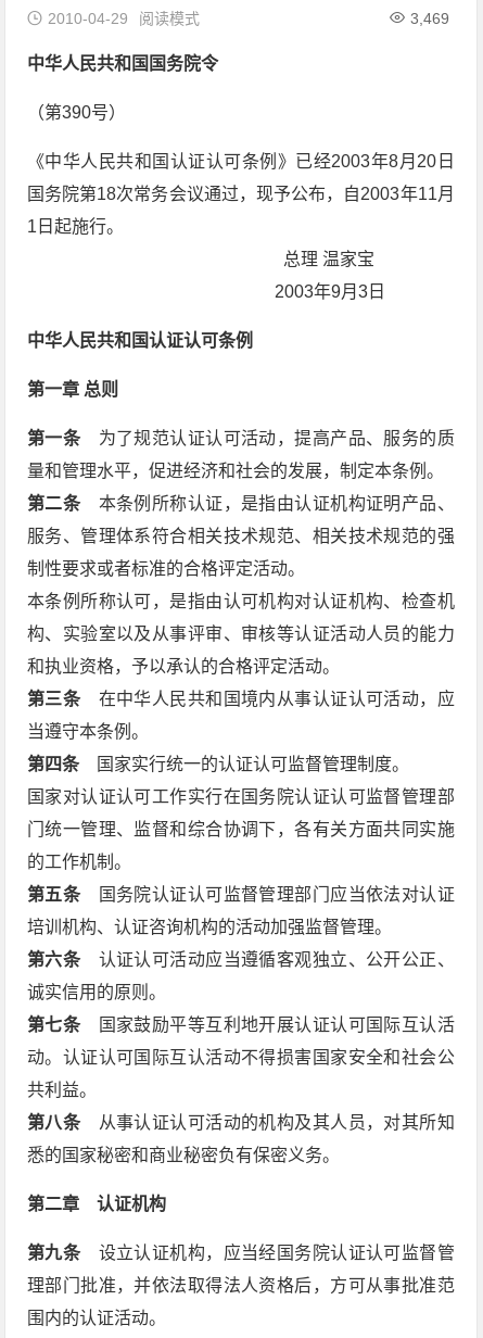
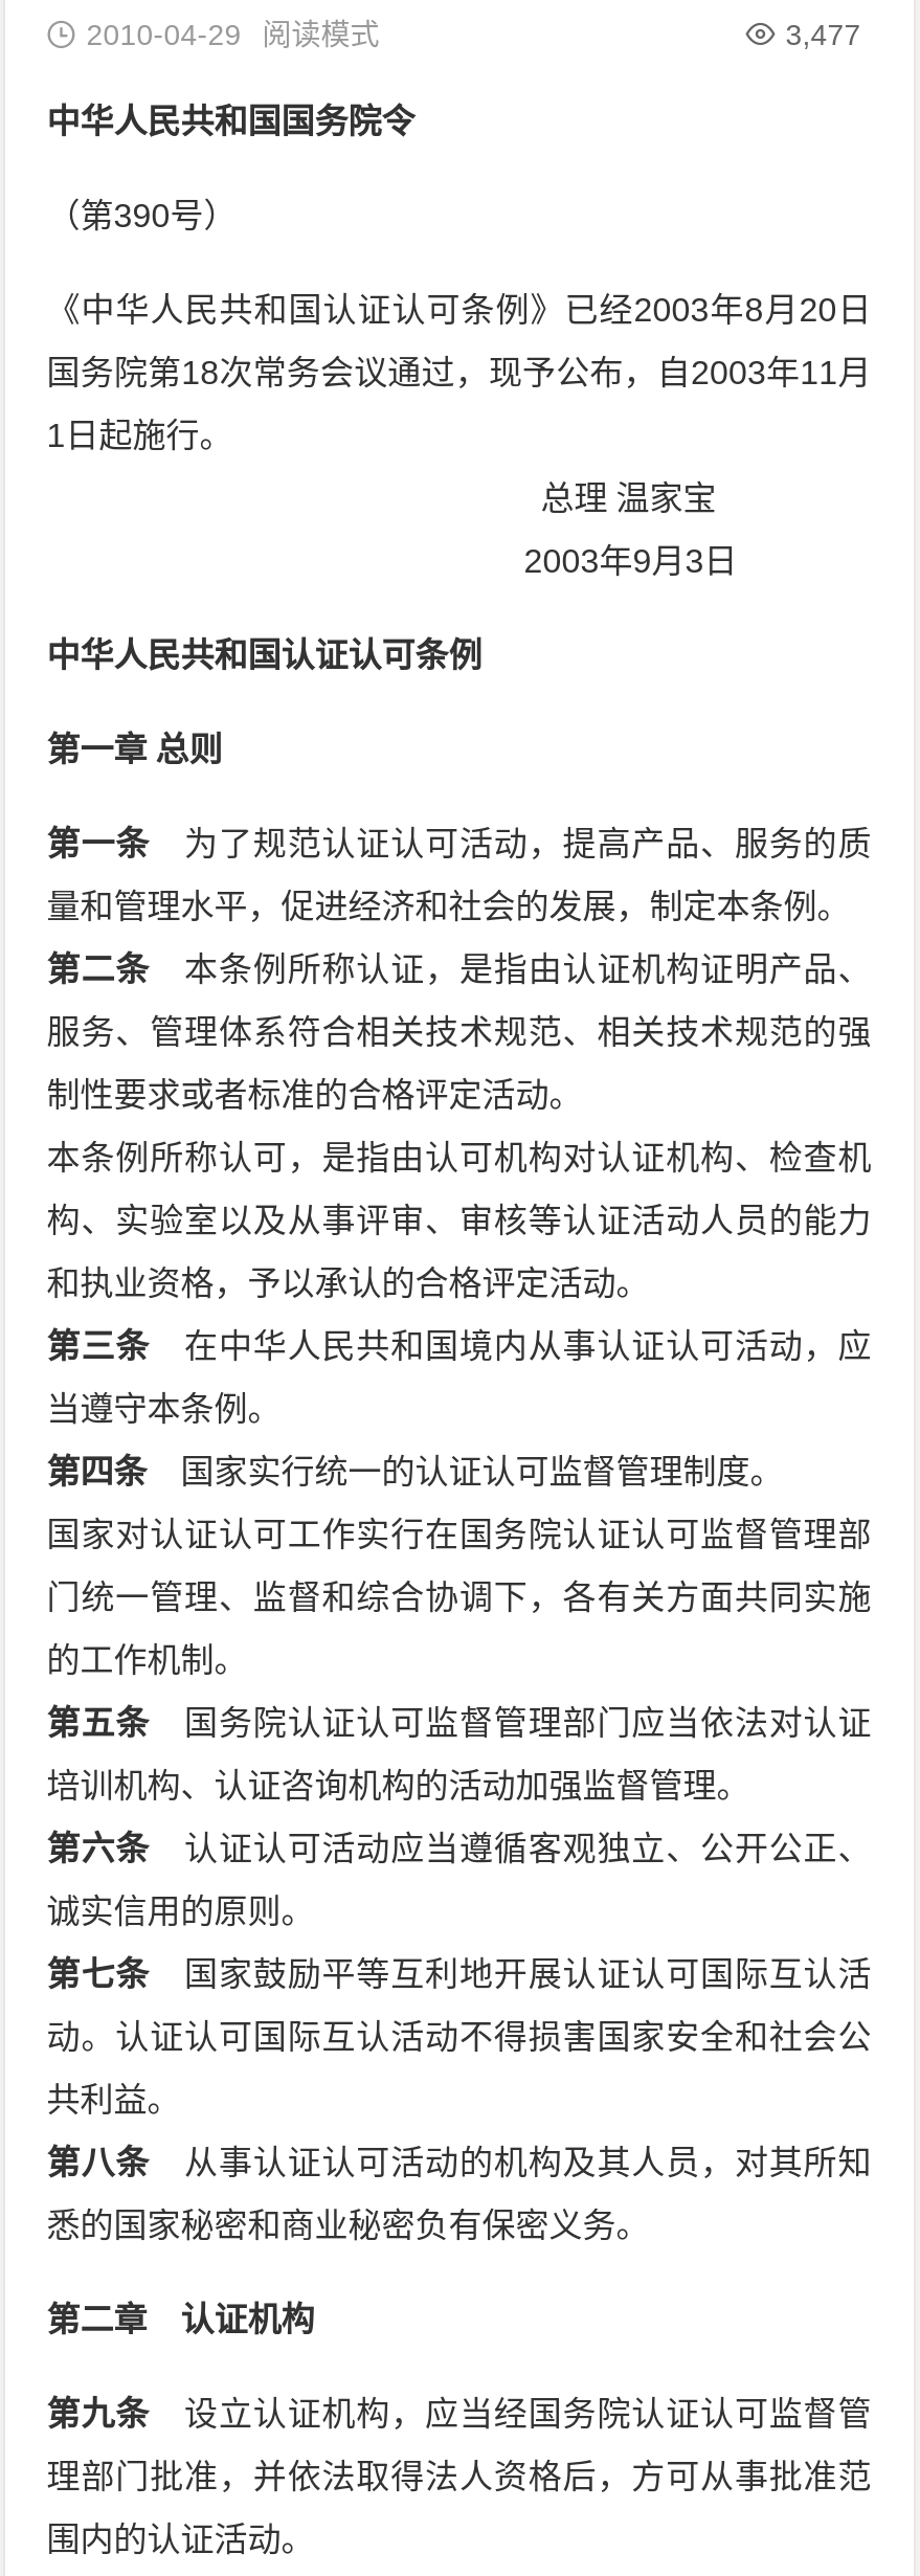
- 3,469
+ 3,477
